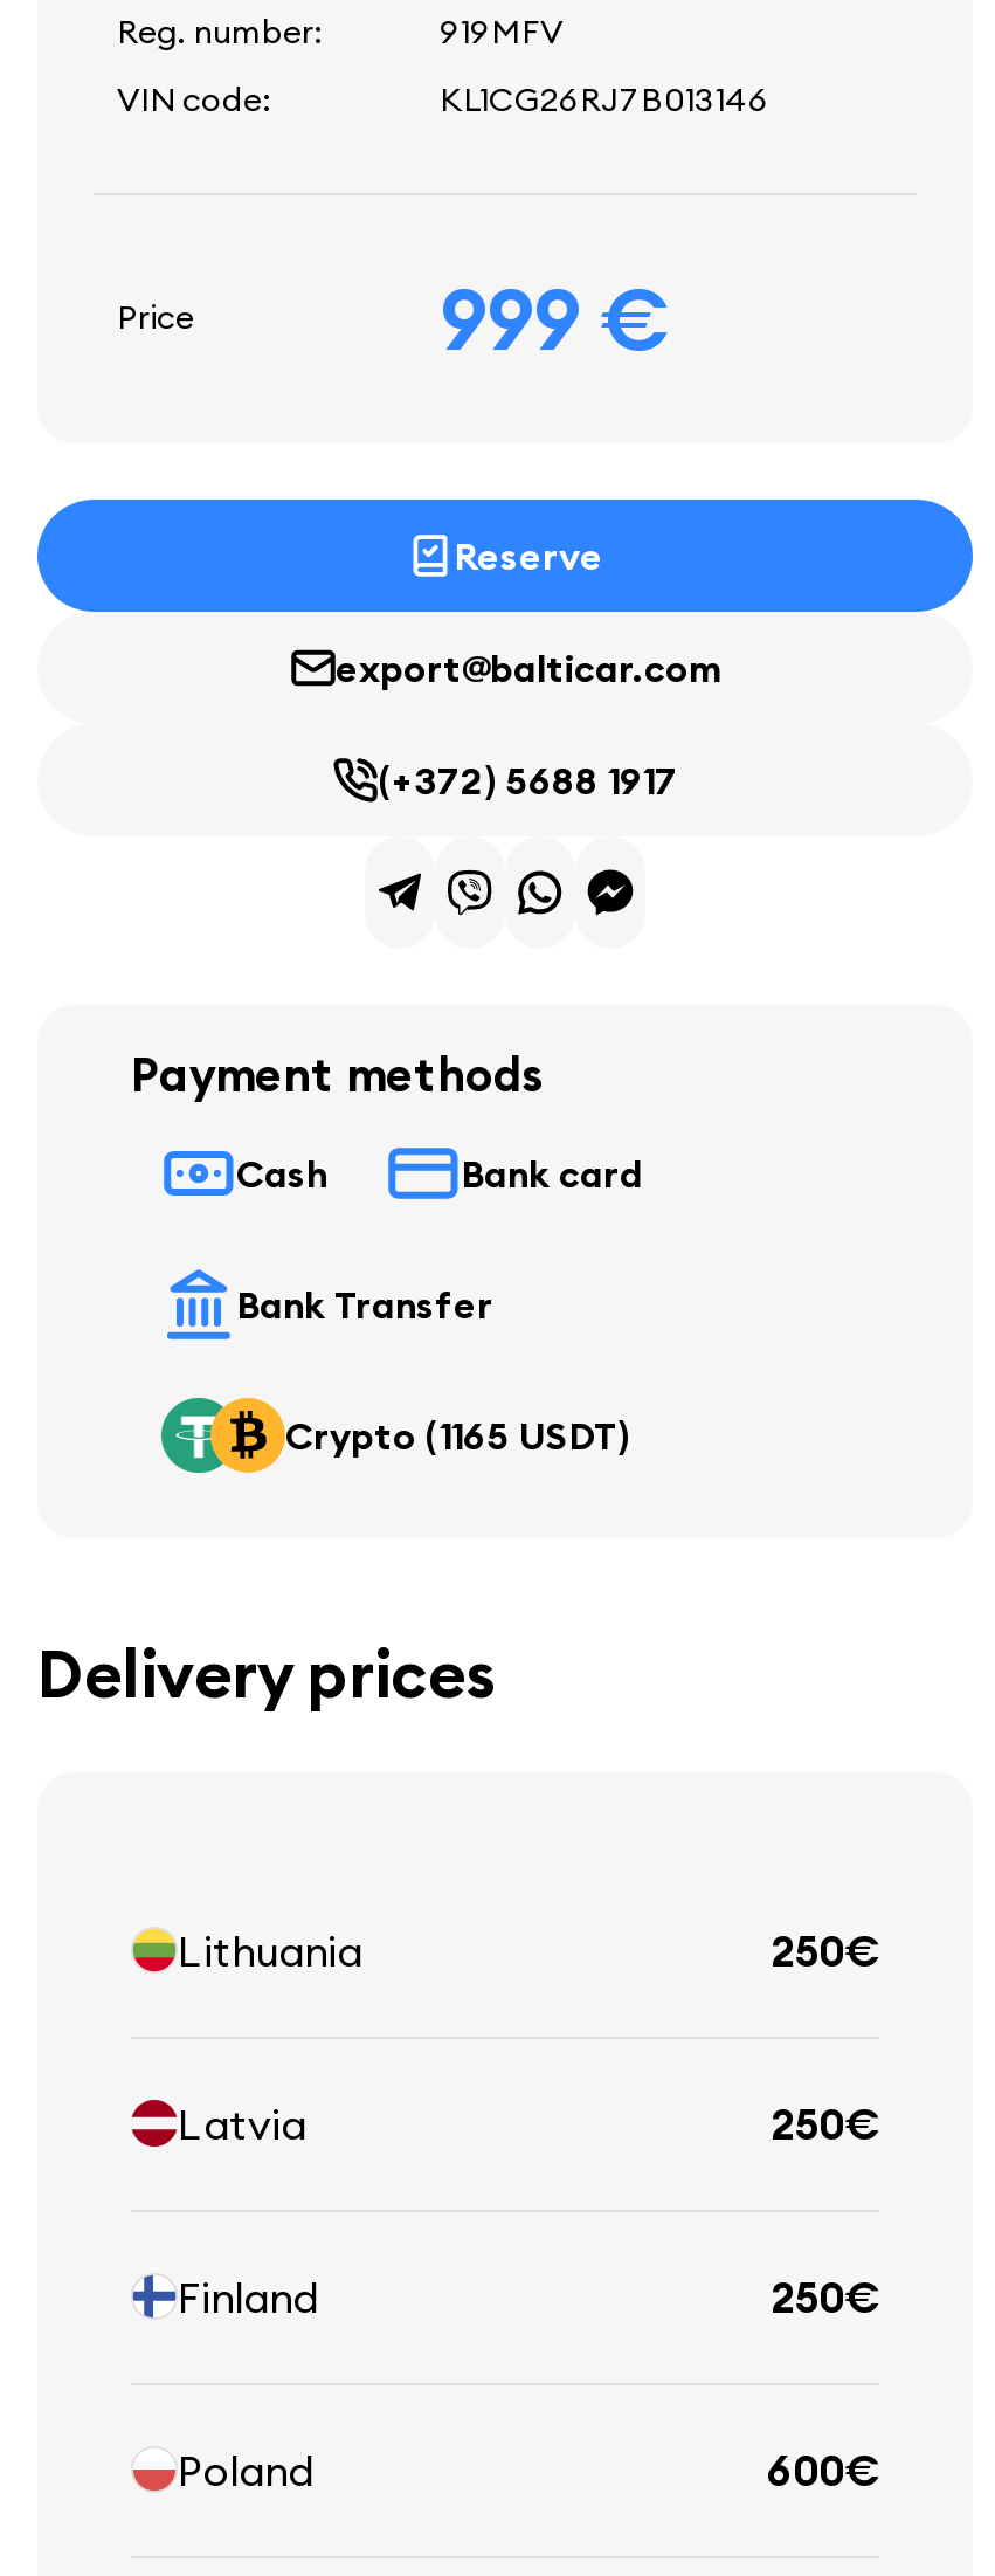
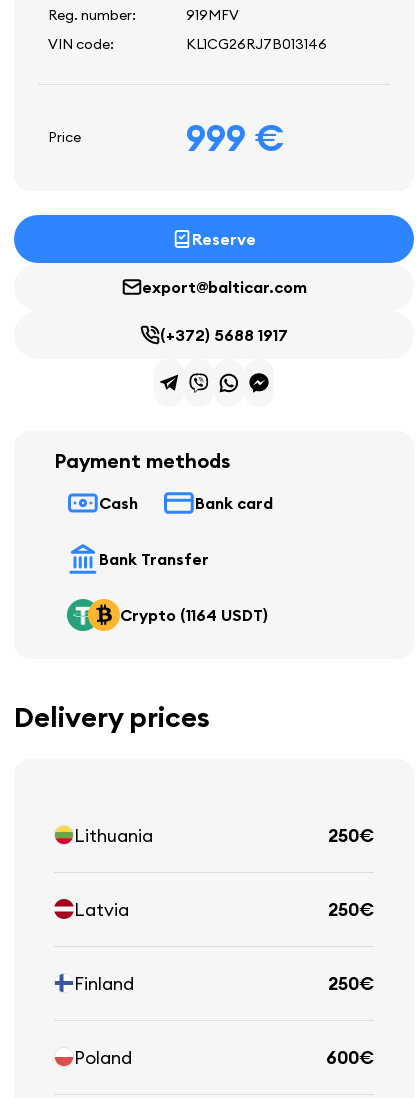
- Crypto (1165 USDT)
+ Crypto (1164 USDT)
